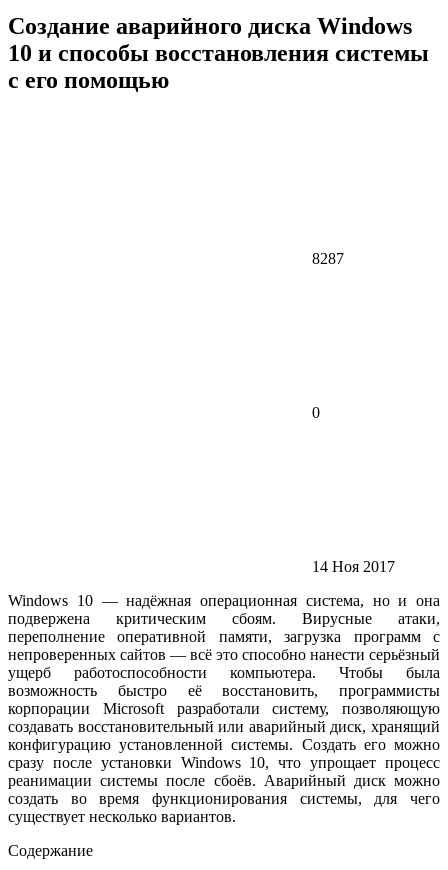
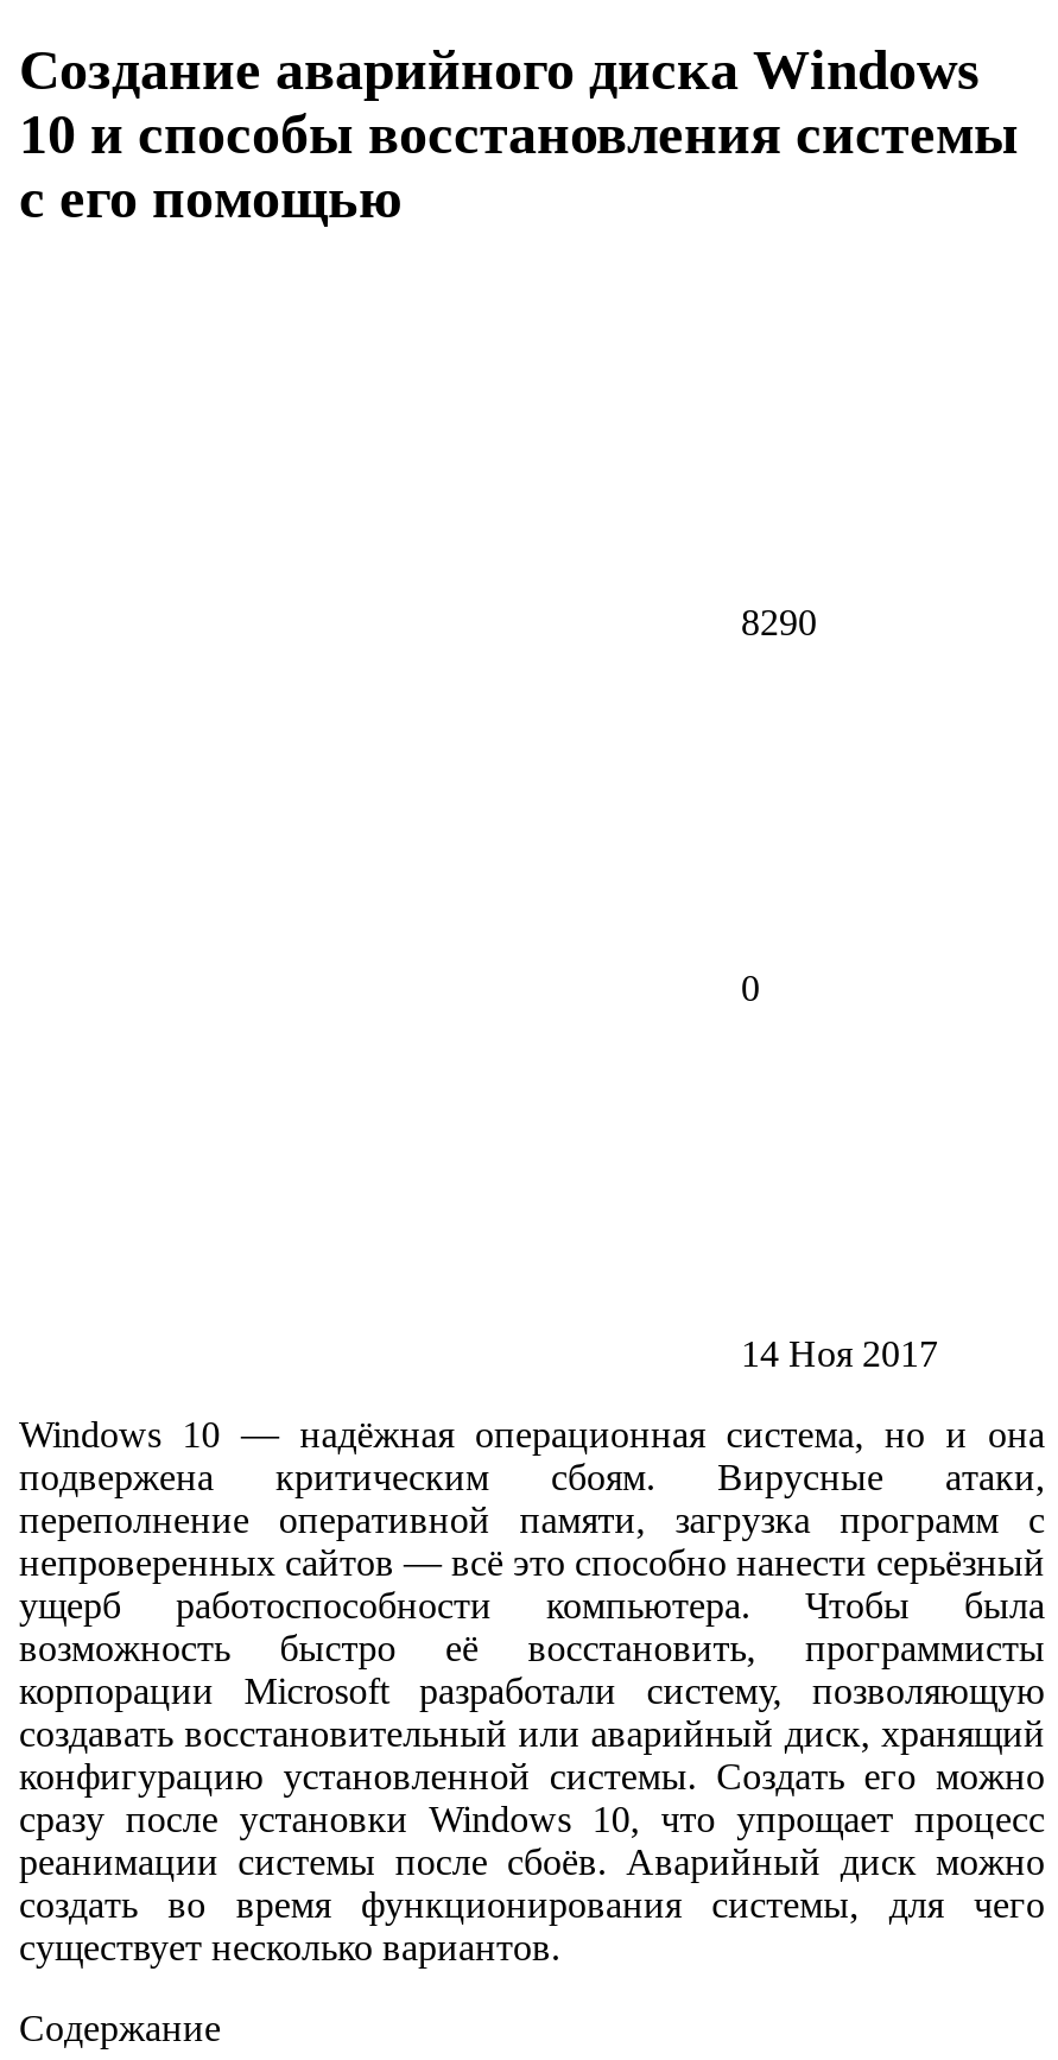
- 8287
+ 8290
